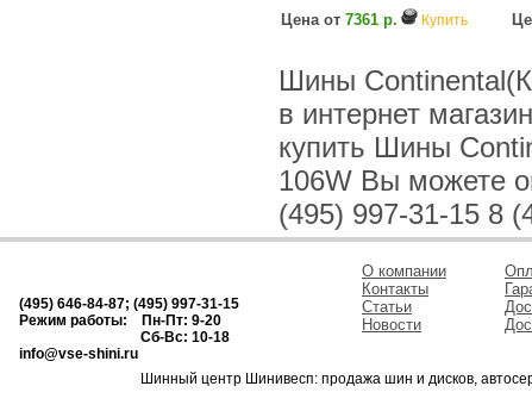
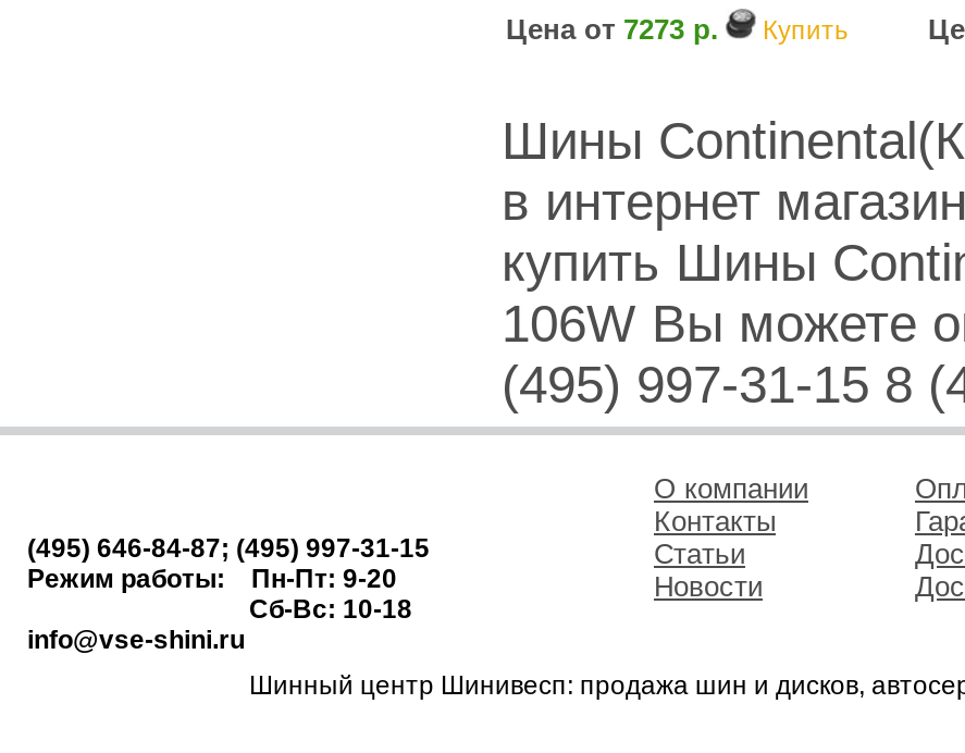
- Цена от 7361 р. Купить
+ Цена от 7273 р. Купить
